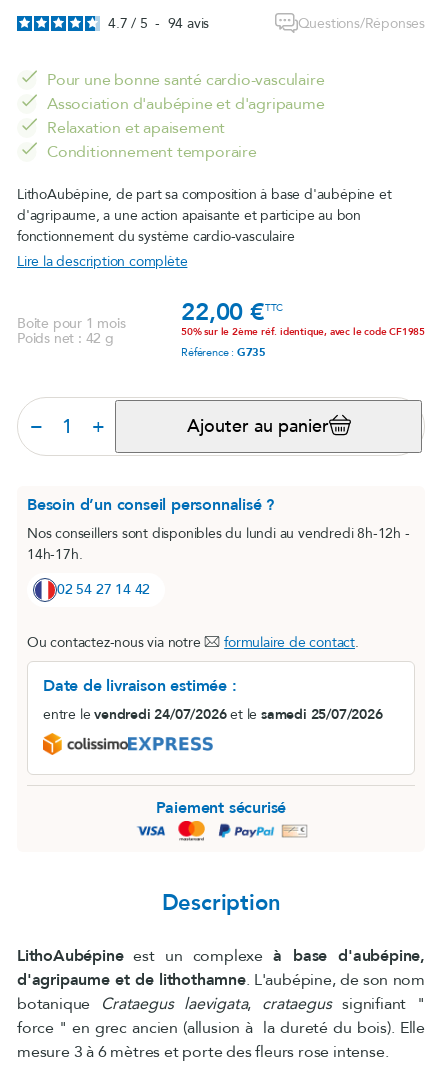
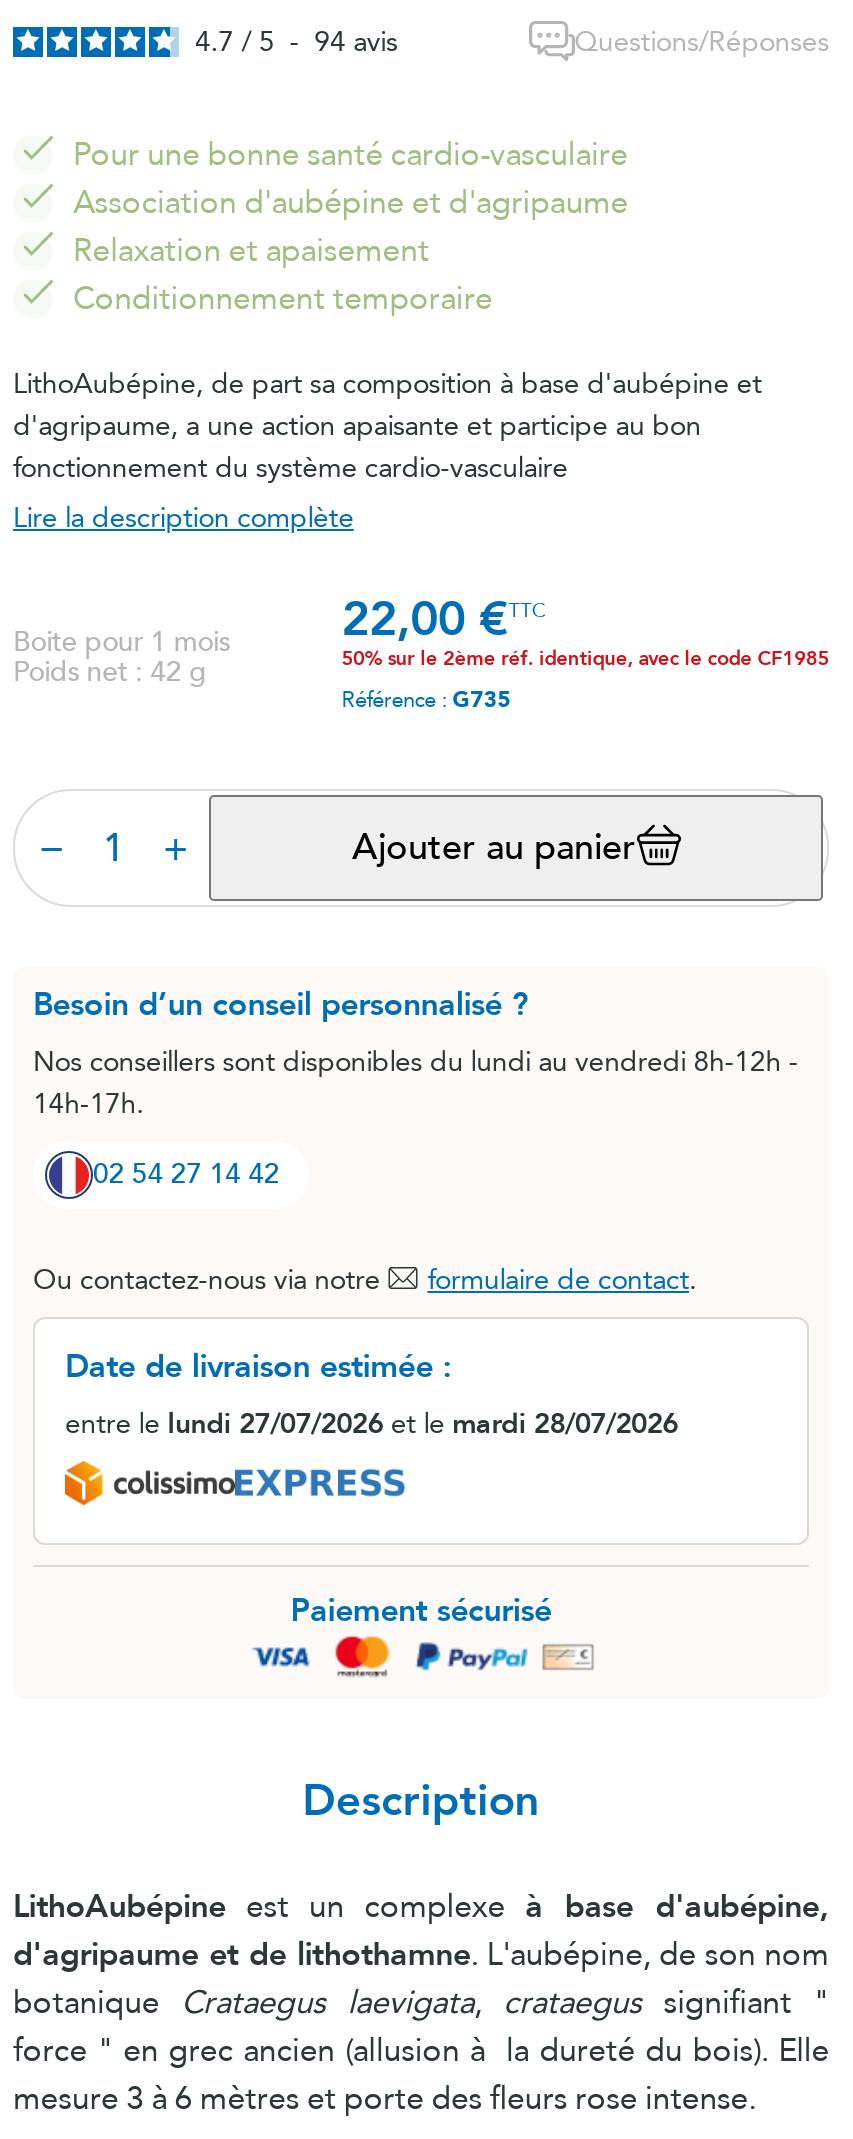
- entre le vendredi 24/07/2026 et le samedi 25/07/2026
+ entre le lundi 27/07/2026 et le mardi 28/07/2026
